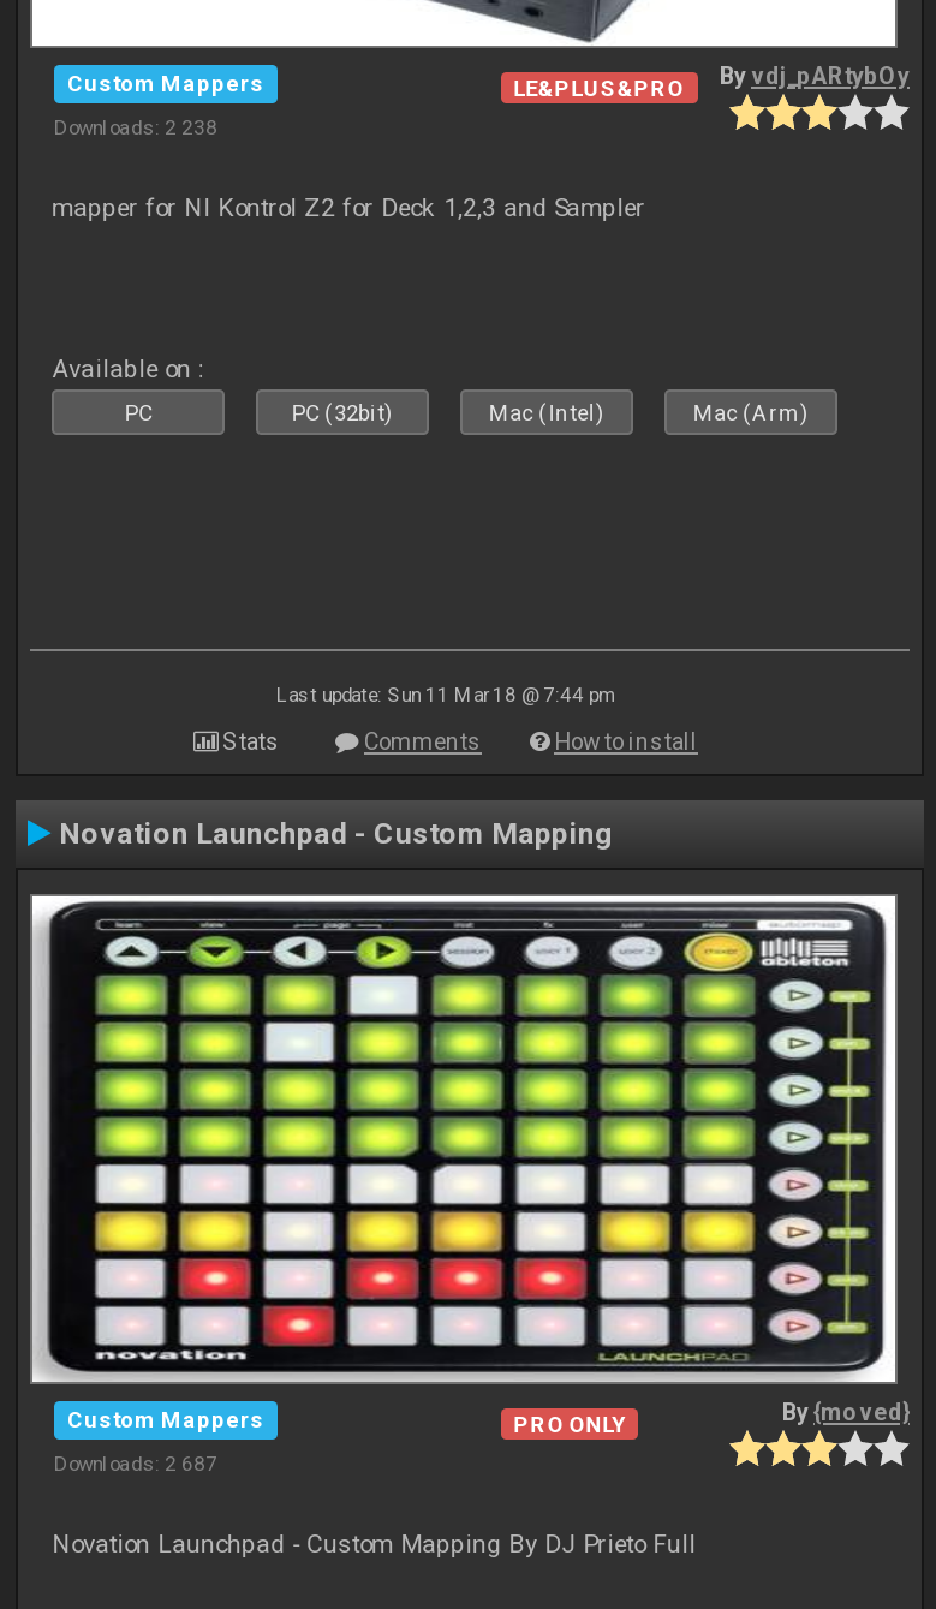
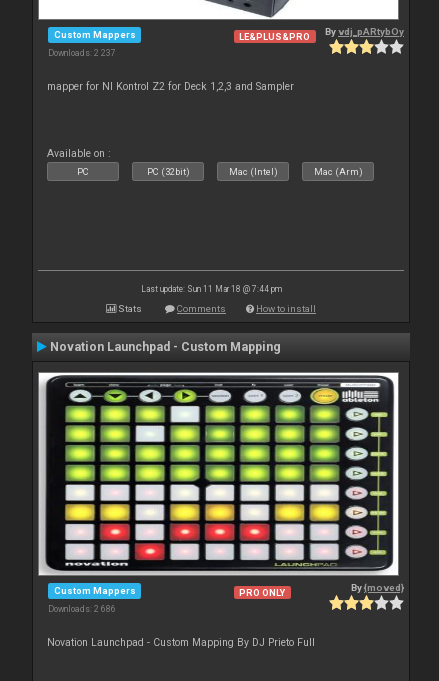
- Downloads: 2 238
+ Downloads: 2 237

- Downloads: 2 687
+ Downloads: 2 686
